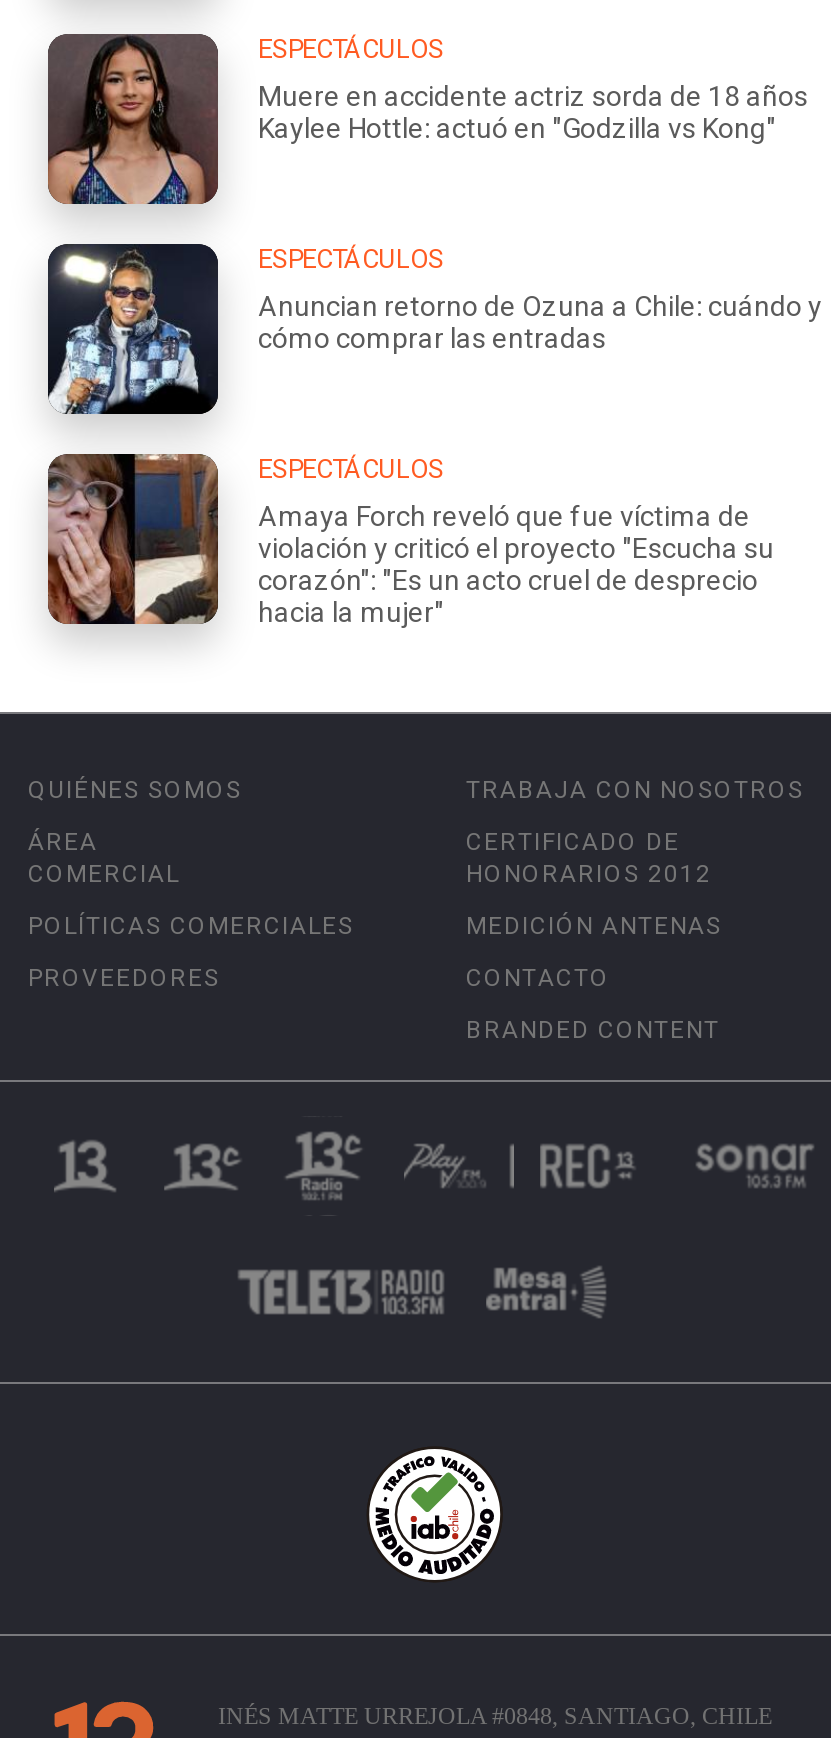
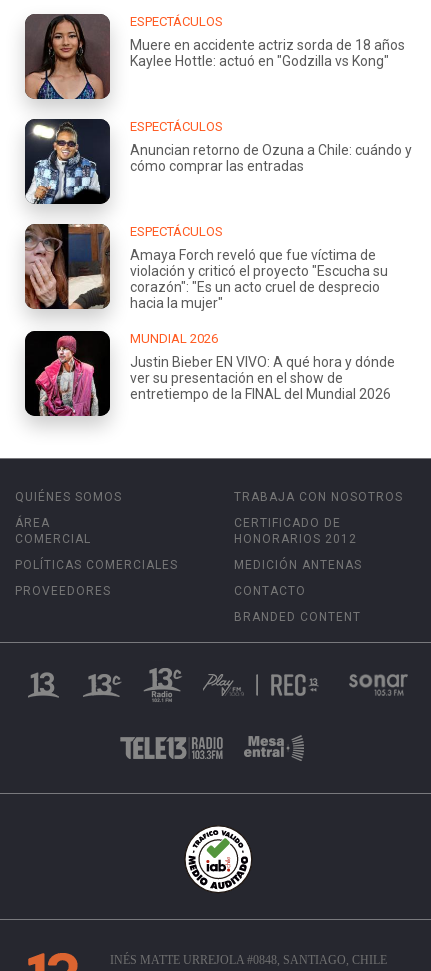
+ [image]
+ MUNDIAL 2026
+ Justin Bieber EN VIVO: A qué hora y dónde
+ ver su presentación en el show de
+ entretiempo de la FINAL del Mundial 2026
